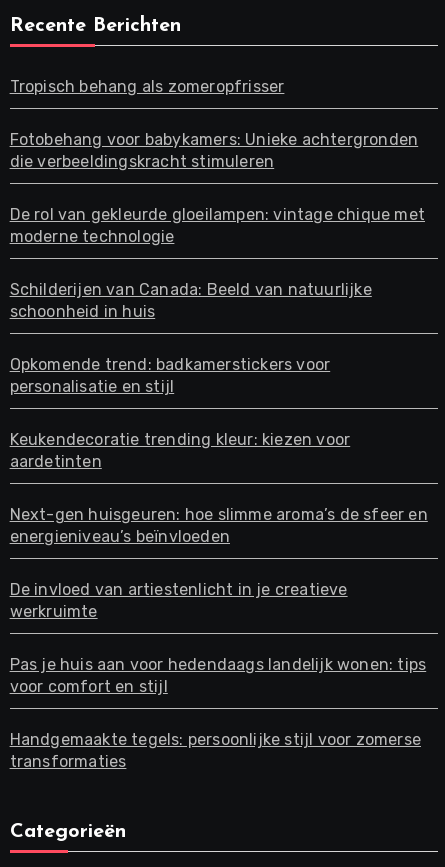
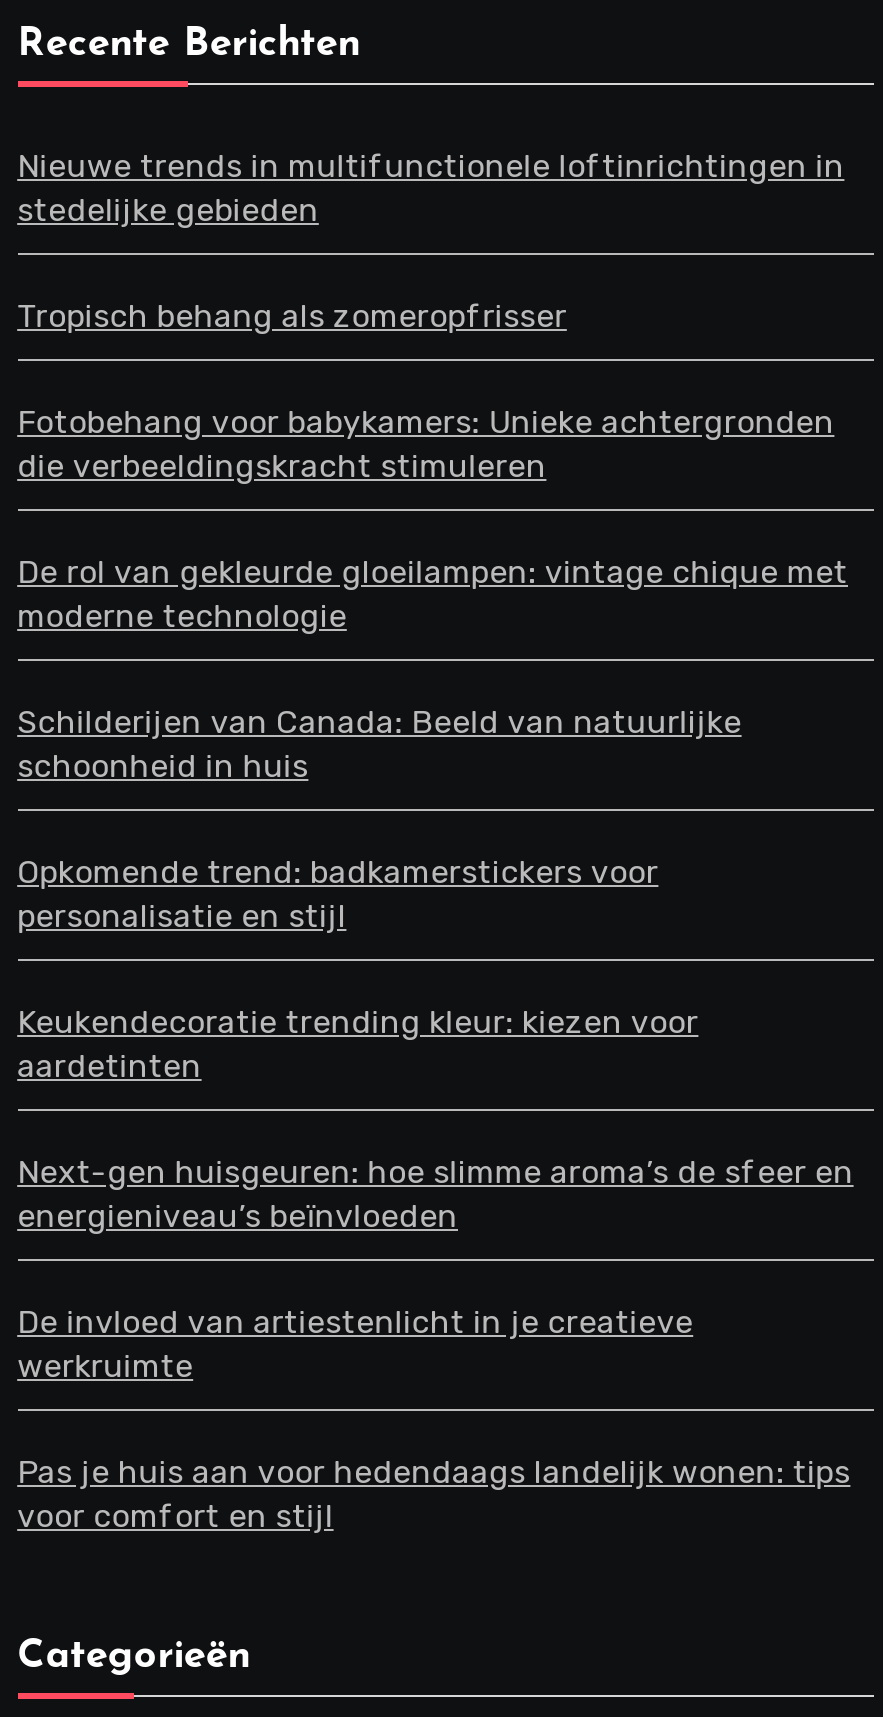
+ Nieuwe trends in multifunctionele loftinrichtingen in
+ stedelijke gebieden

moved down: Tropisch behang als zomeropfrisser | Fotobehang voor babykamers: Unieke achtergronden | die verbeeldingskracht stimuleren | ... | Pas je huis aan voor hedendaags landelijk wonen: tips | voor comfort en stijl

- Handgemaakte tegels: persoonlijke stijl voor zomerse
- transformaties
